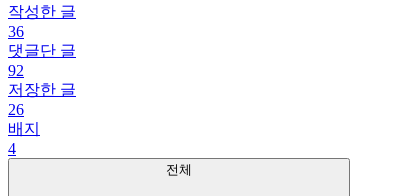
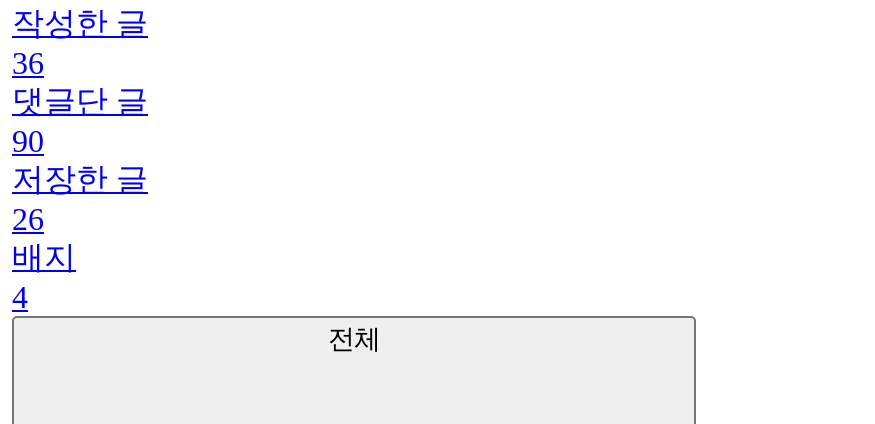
- 92
+ 90
